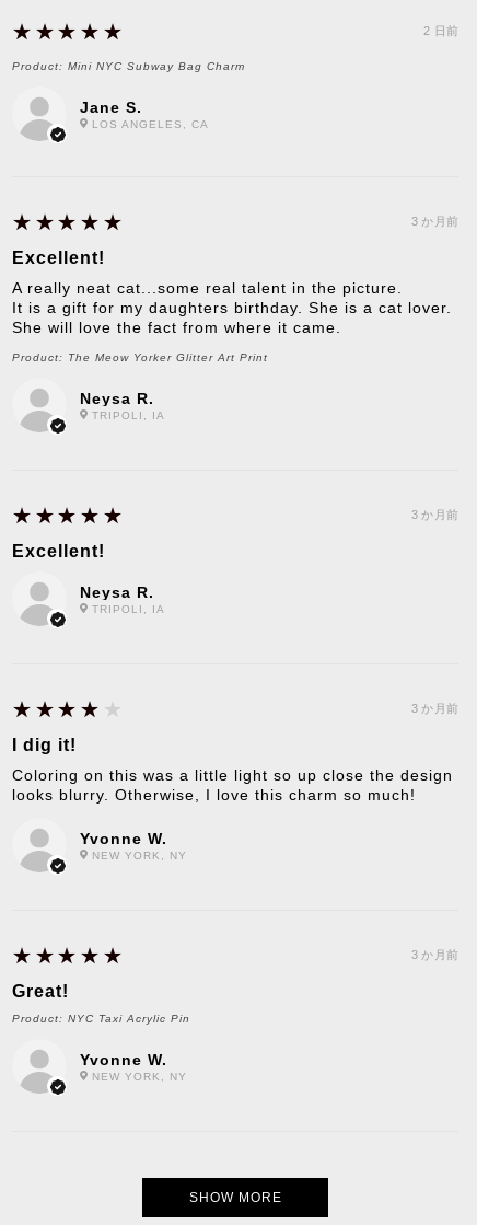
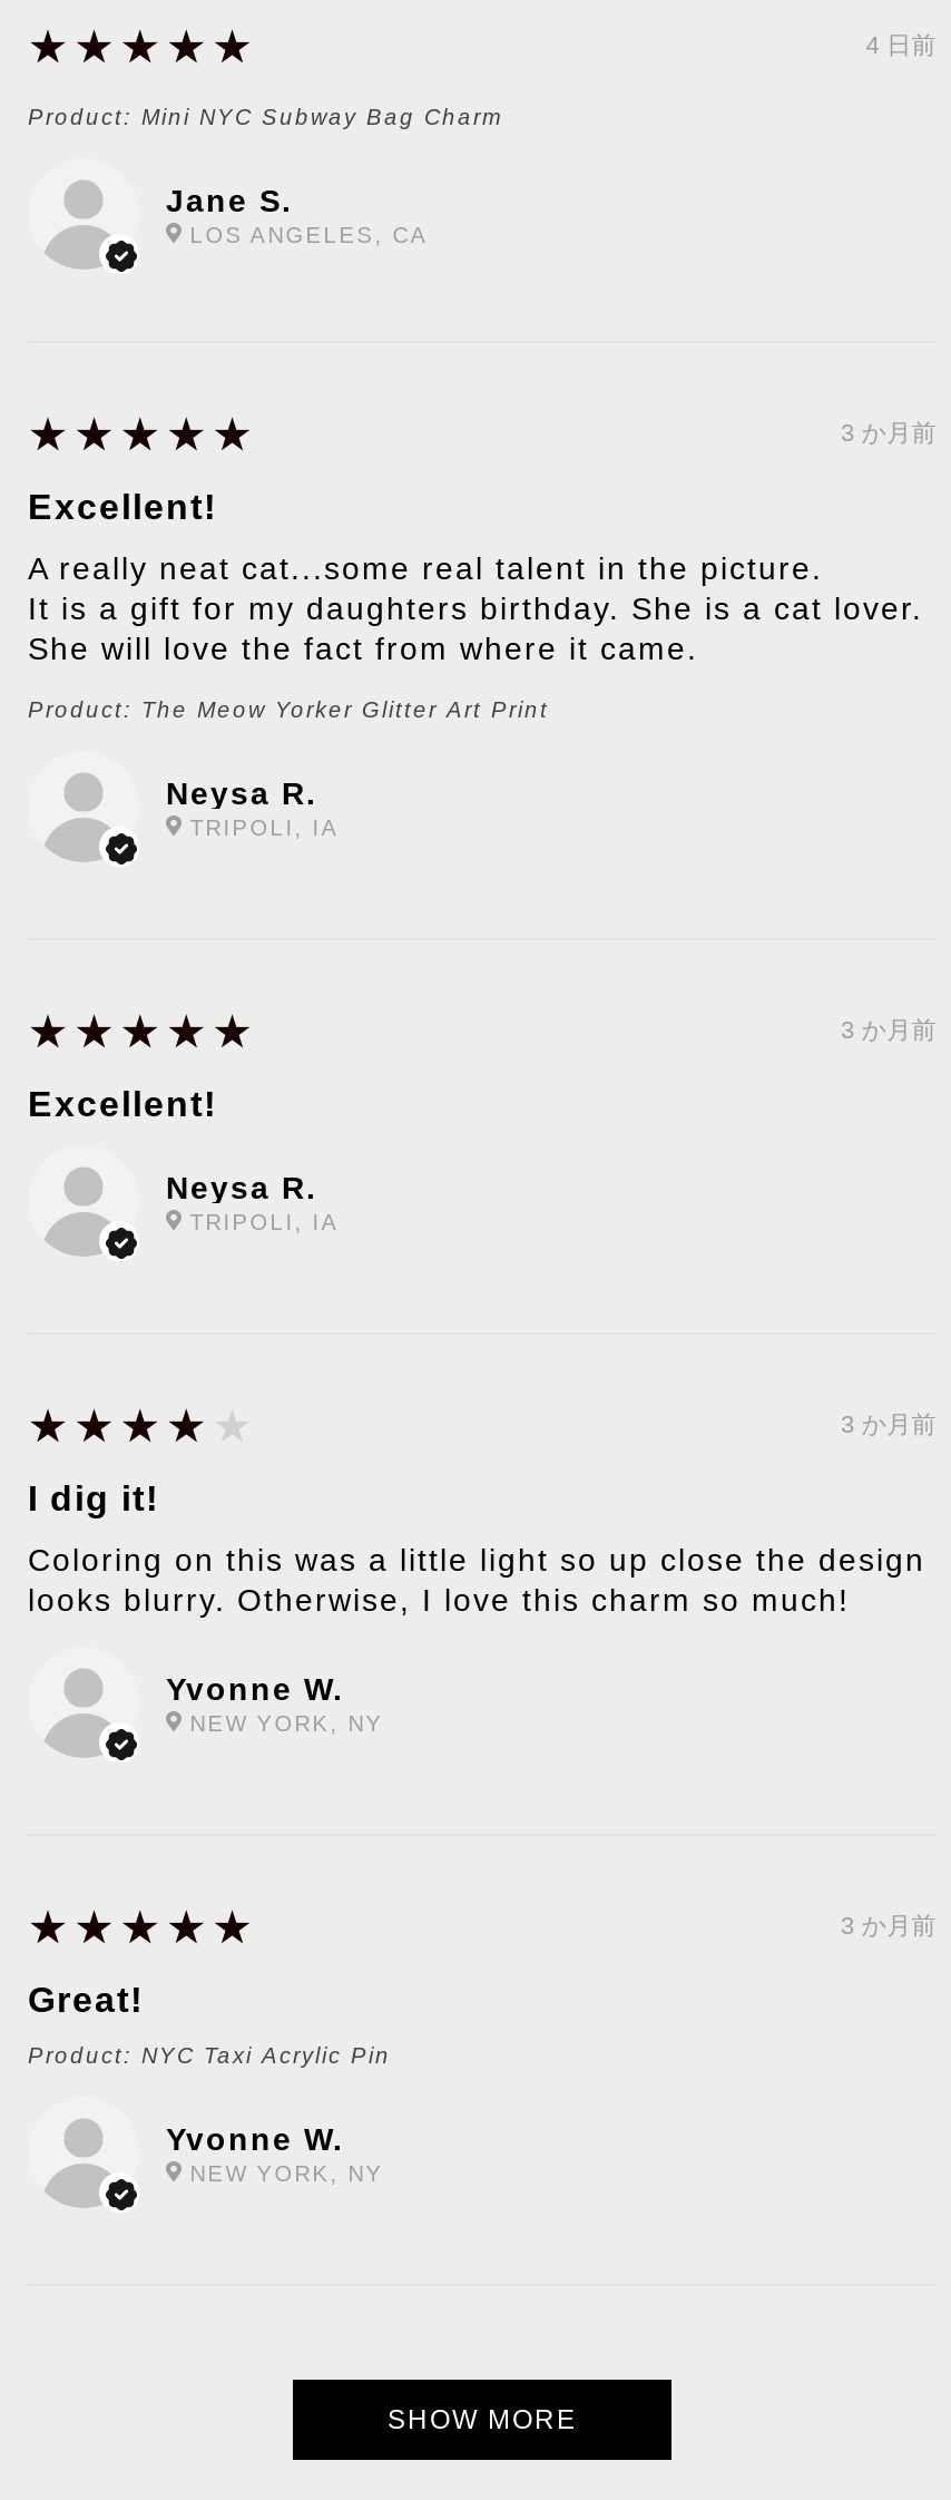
- 2 日前
+ 4 日前
